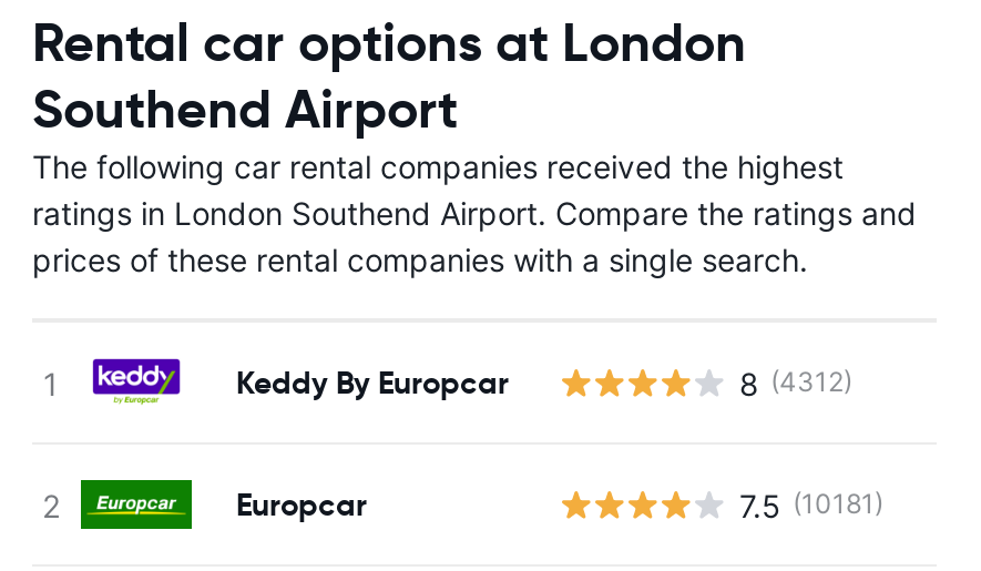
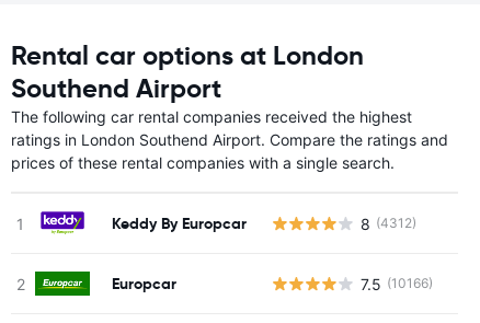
- 7.5 (10181)
+ 7.5 (10166)
